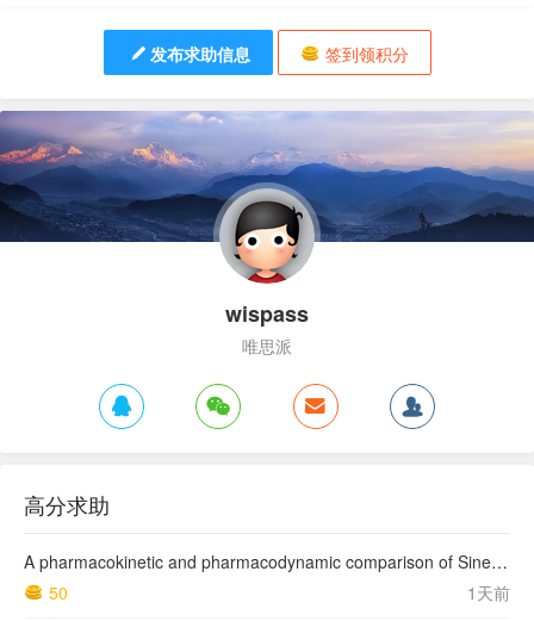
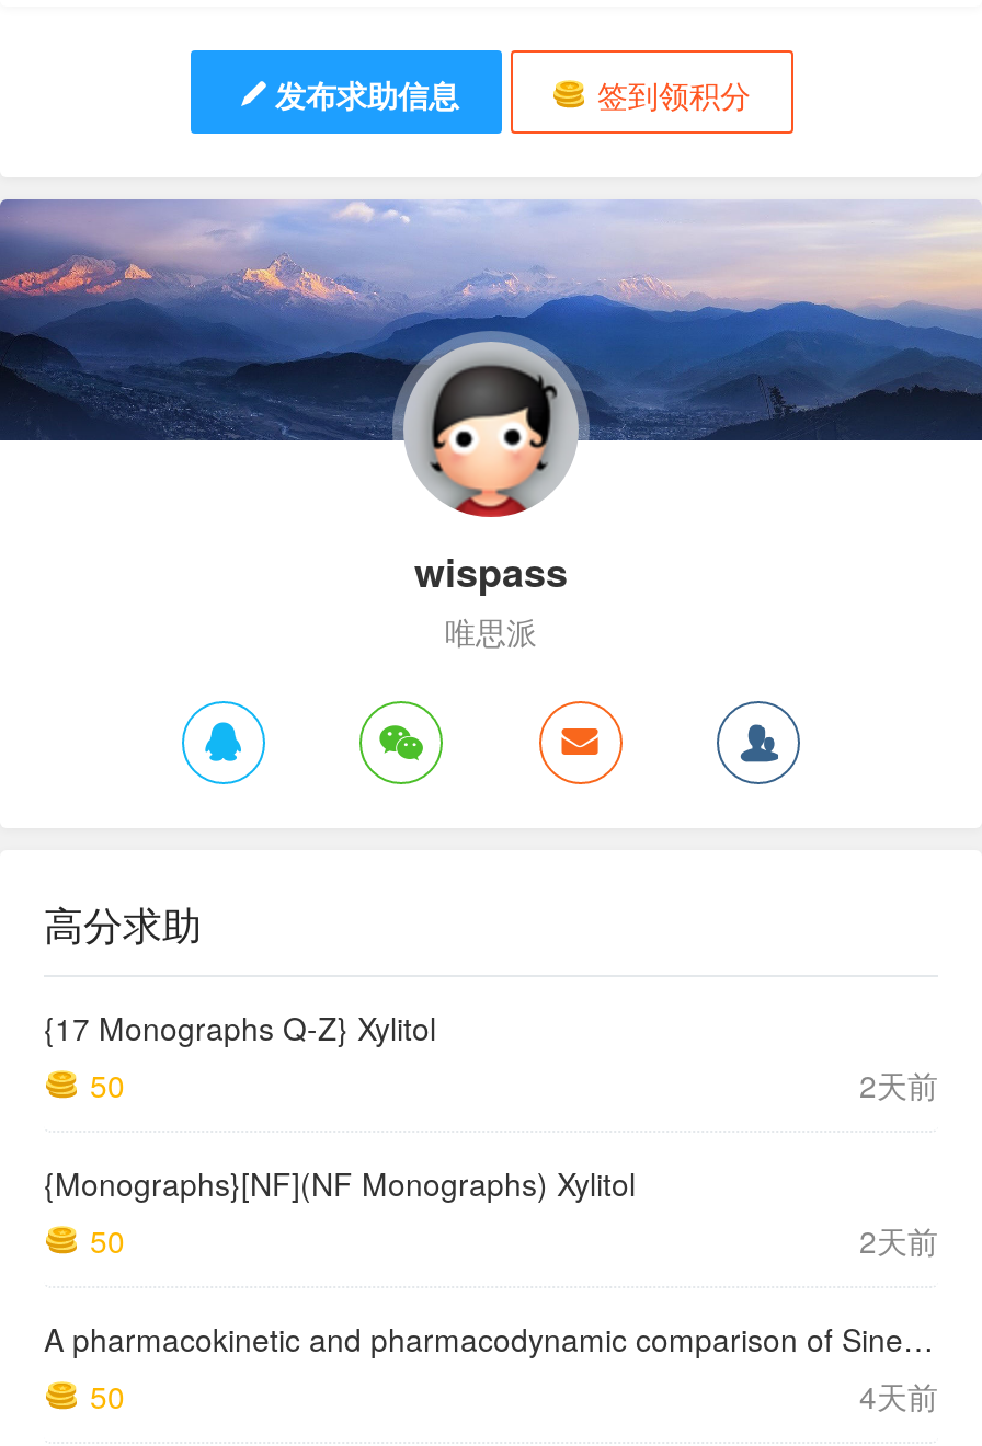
+ {17 Monographs Q-Z} Xylitol
+ 50
+ 2天前
+ {Monographs}[NF](NF Monographs) Xylitol
+ 50
+ 2天前

- 1天前
+ 4天前
